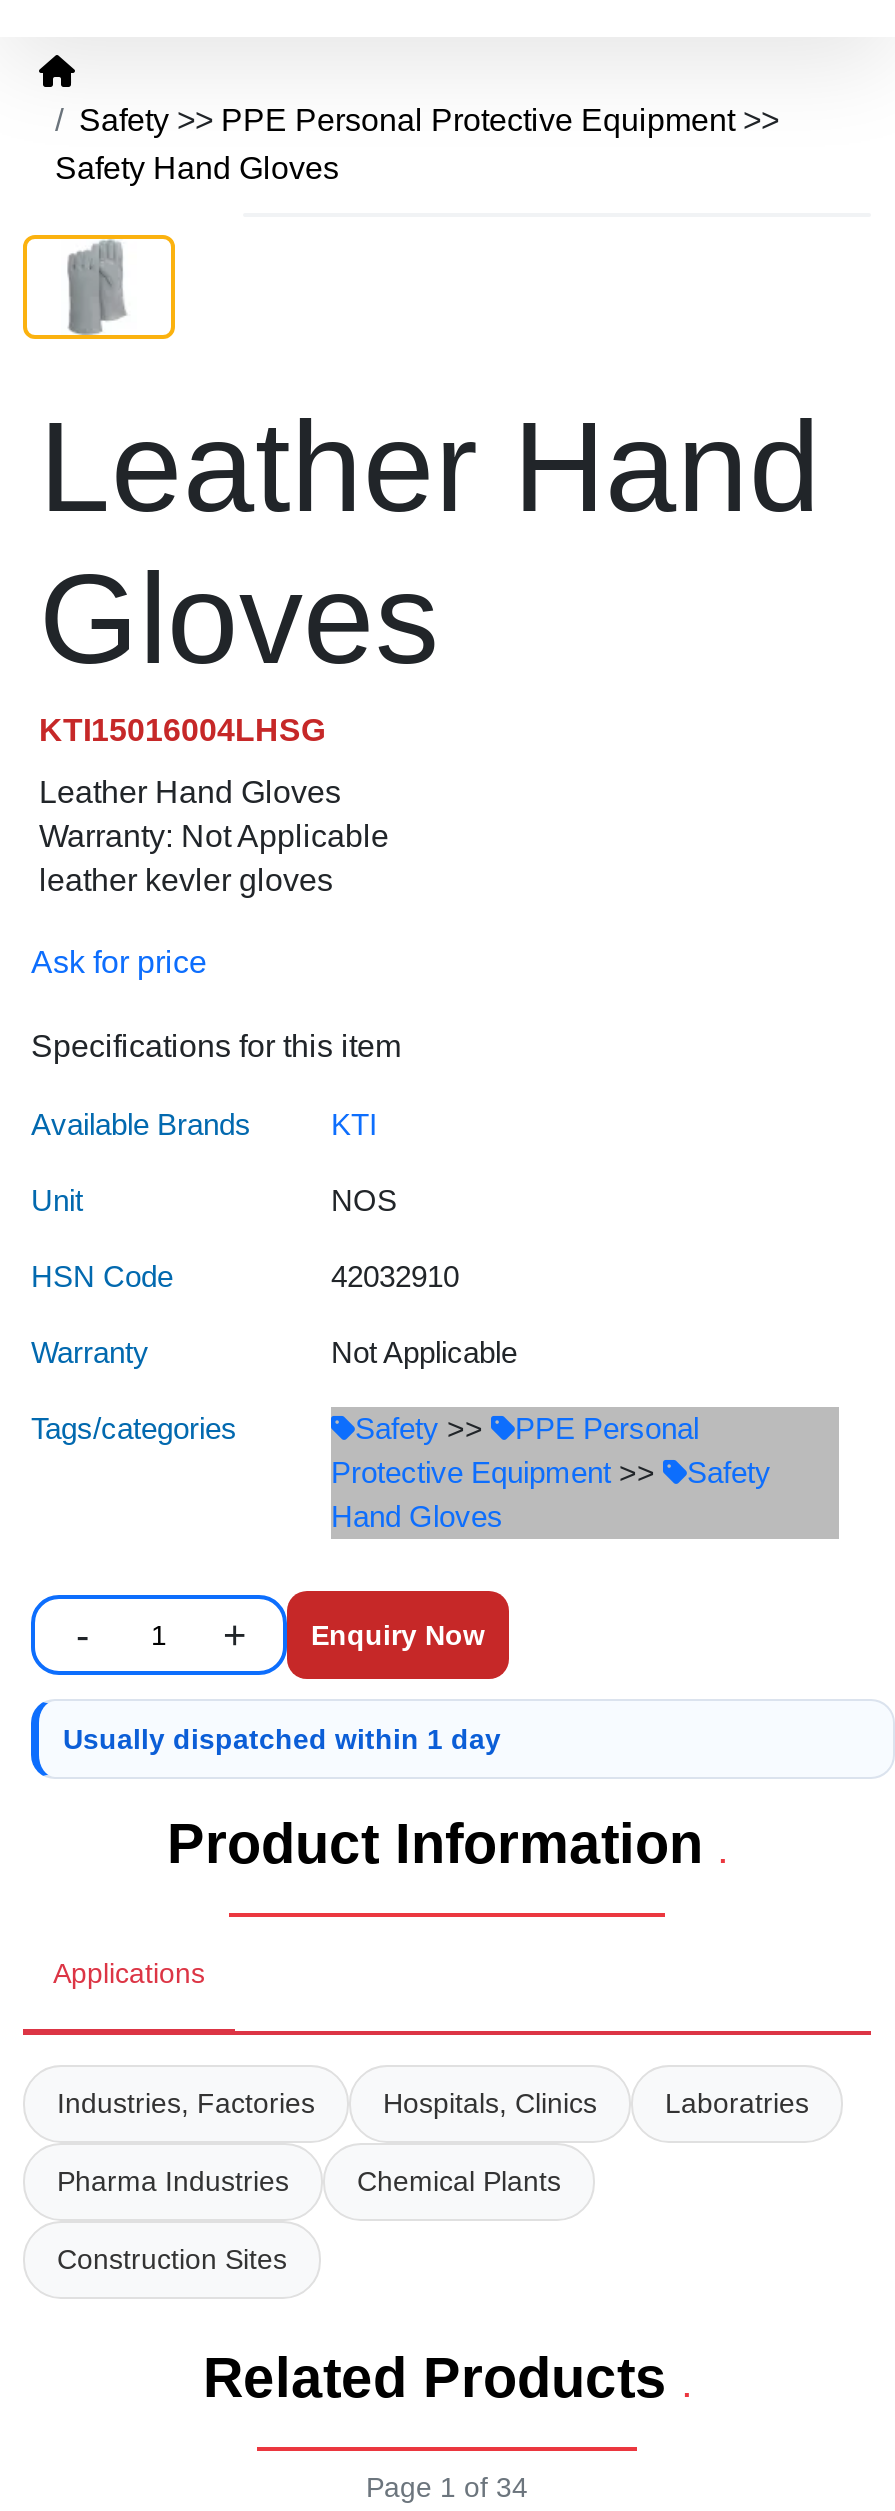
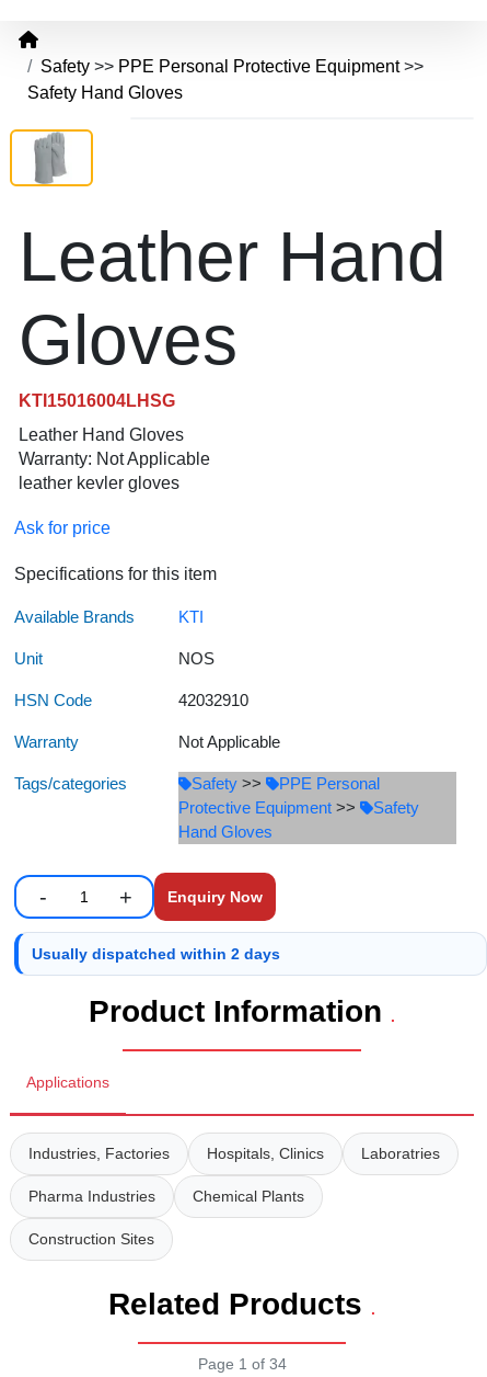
- Usually dispatched within 1 day
+ Usually dispatched within 2 days
